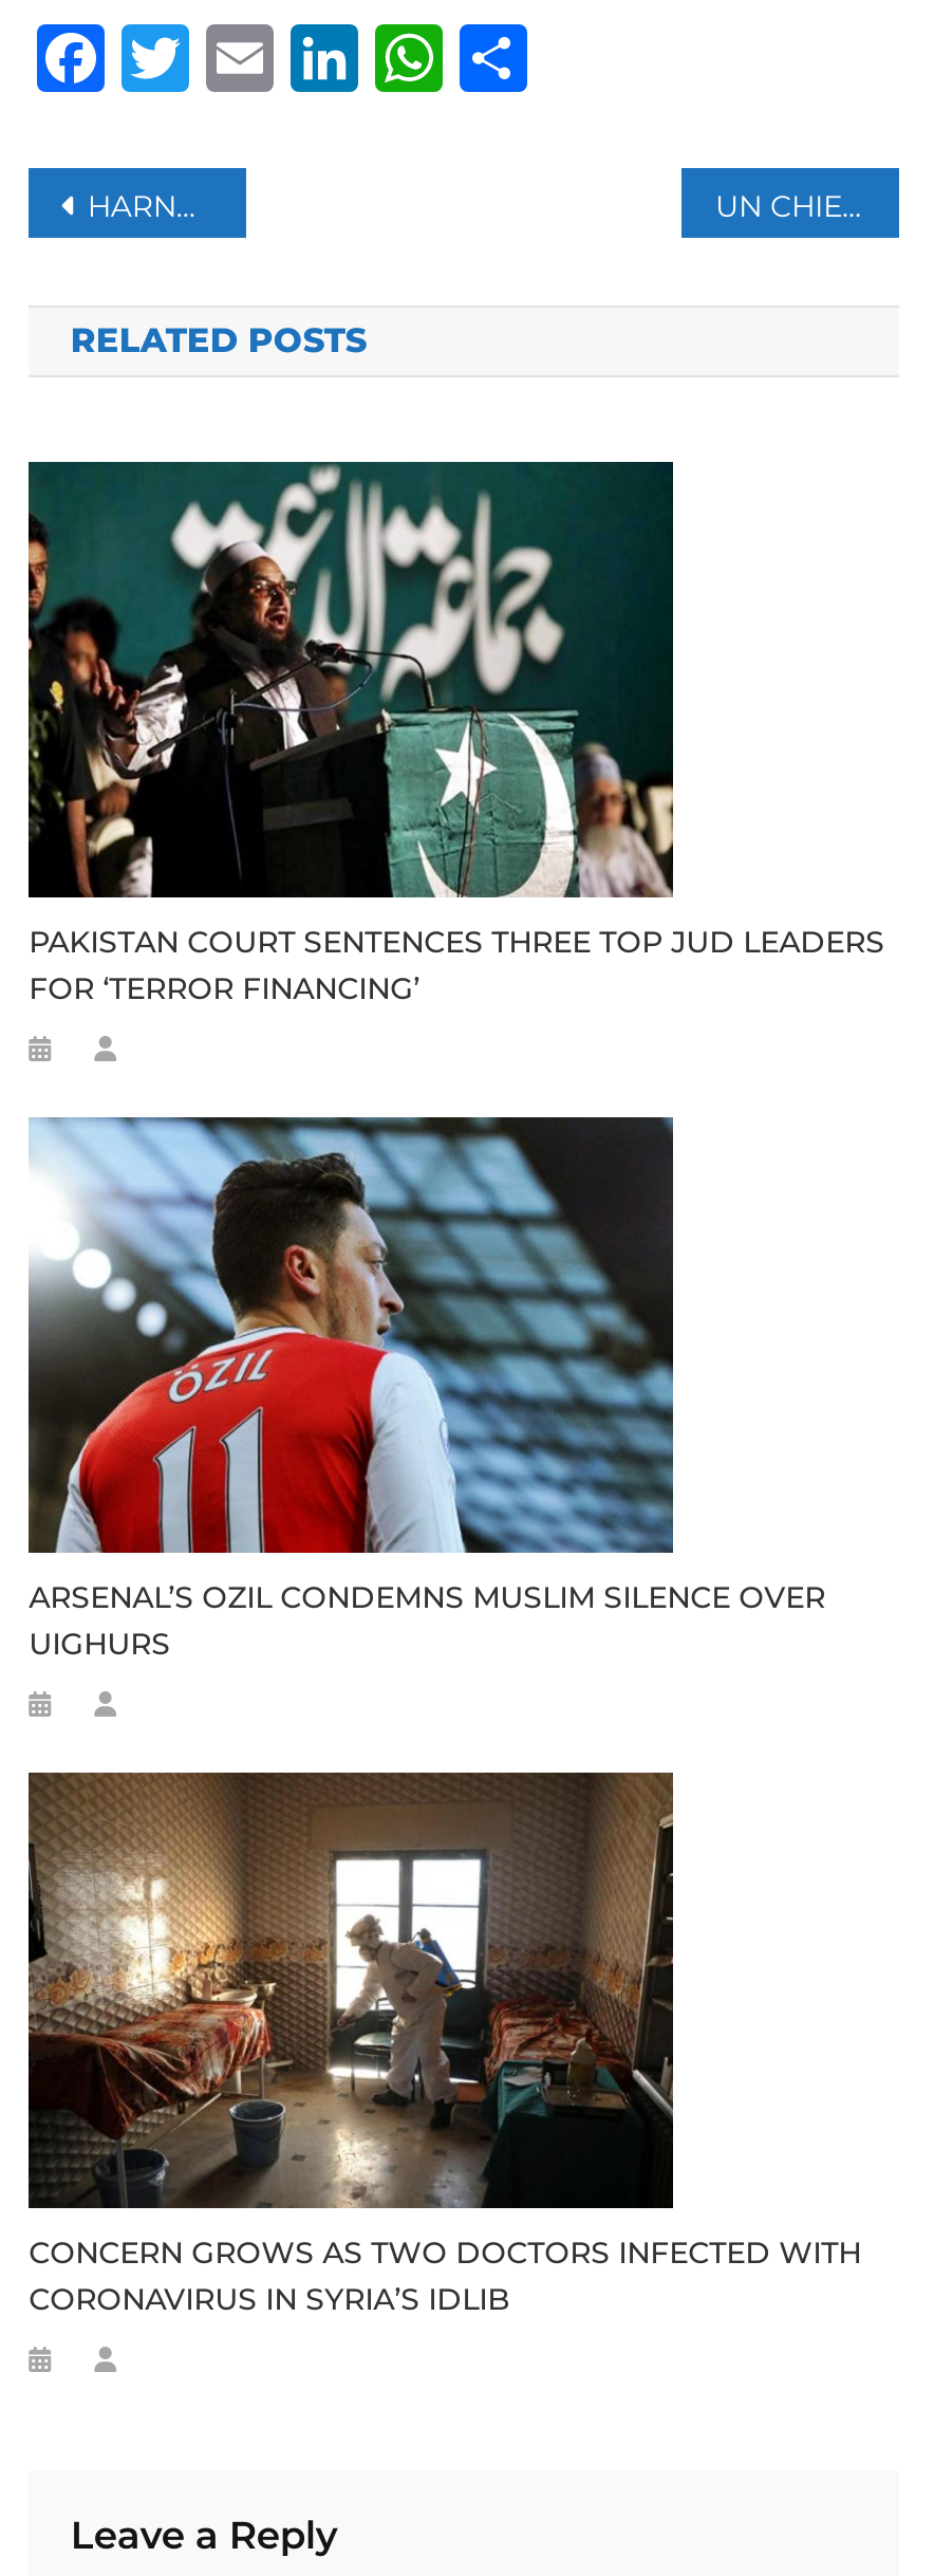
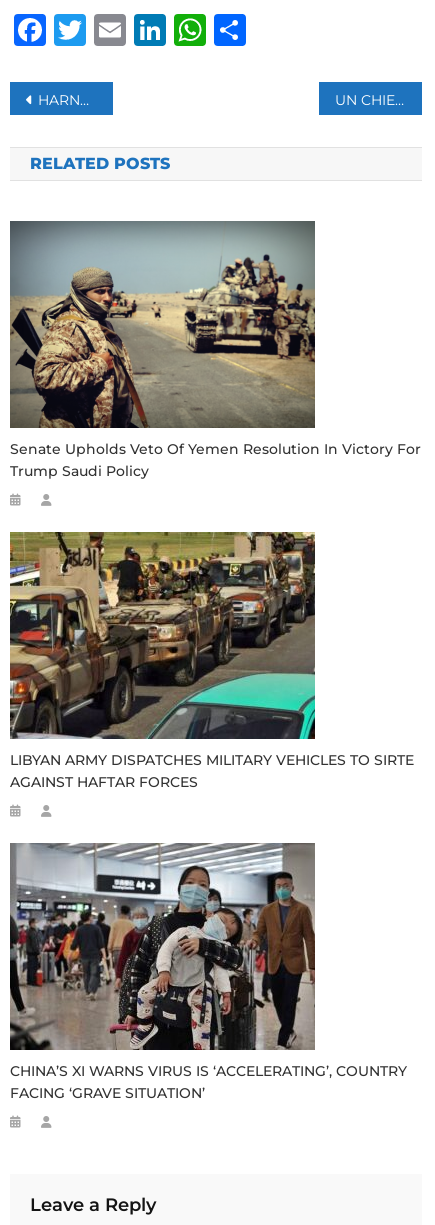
- [image]
- PAKISTAN COURT SENTENCES THREE TOP JUD LEADERS
- FOR ‘TERROR FINANCING’
+ [image]
+ Senate Upholds Veto Of Yemen Resolution In Victory For
+ Trump Saudi Policy

- [image]
- ARSENAL’S OZIL CONDEMNS MUSLIM SILENCE OVER
- UIGHURS
+ [image]
+ LIBYAN ARMY DISPATCHES MILITARY VEHICLES TO SIRTE
+ AGAINST HAFTAR FORCES

- [image]
- CONCERN GROWS AS TWO DOCTORS INFECTED WITH
- CORONAVIRUS IN SYRIA’S IDLIB
+ [image]
+ CHINA’S XI WARNS VIRUS IS ‘ACCELERATING’, COUNTRY
+ FACING ‘GRAVE SITUATION’
